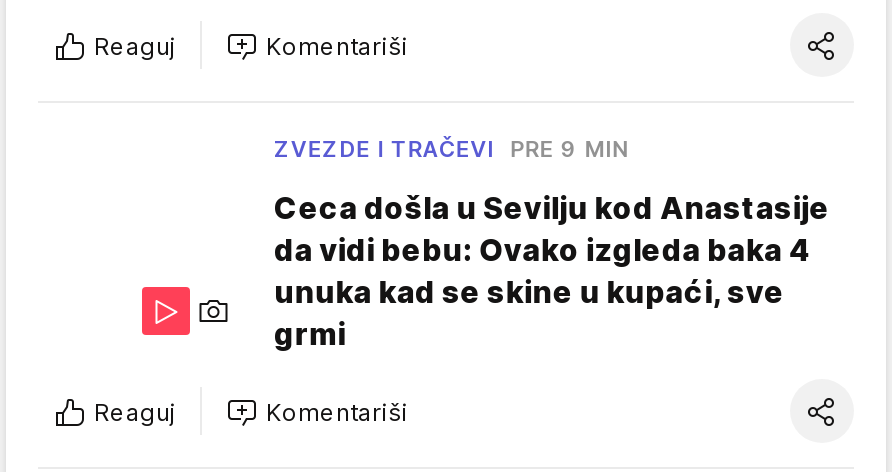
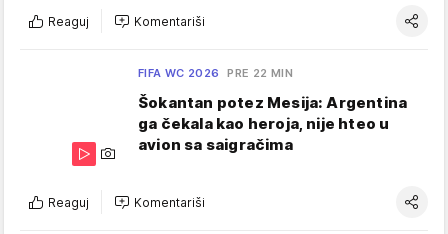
- ZVEZDE I TRAČEVI PRE 9 MIN
+ FIFA WC 2026 PRE 22 MIN

- Ceca došla u Sevilju kod Anastasije
- da vidi bebu: Ovako izgleda baka 4
- unuka kad se skine u kupaći, sve
- grmi
+ Šokantan potez Mesija: Argentina
+ ga čekala kao heroja, nije hteo u
+ avion sa saigračima
